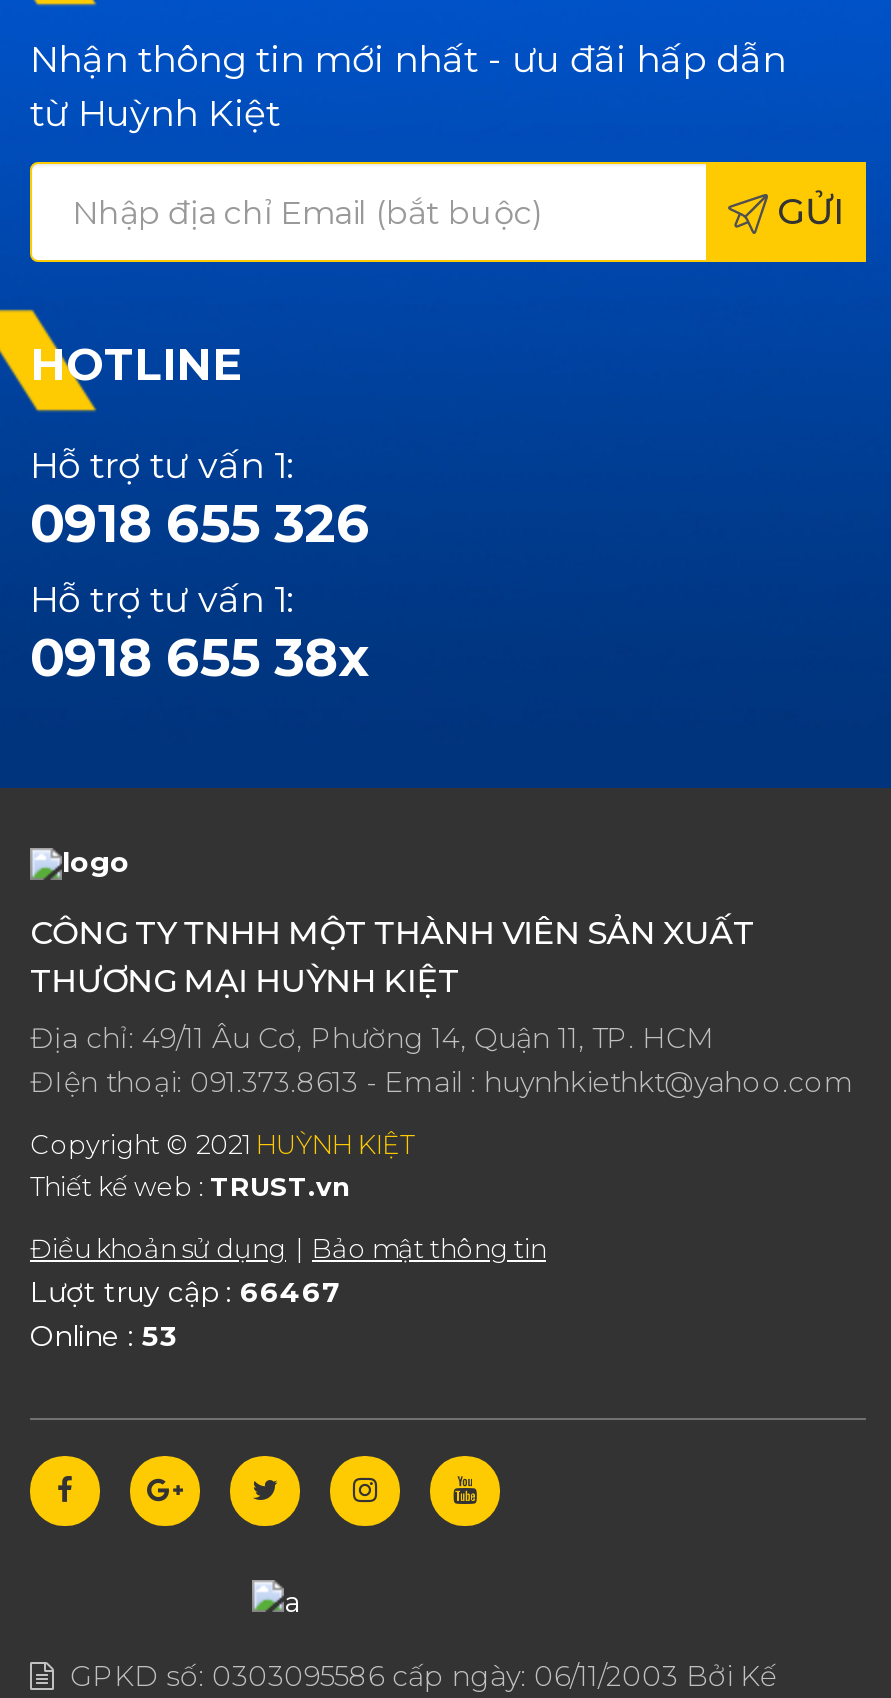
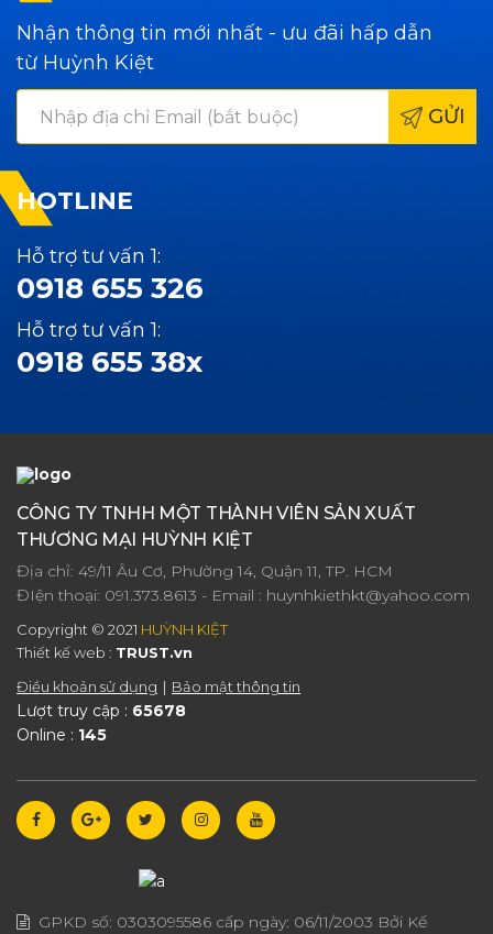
- Lượt truy cập : 66467
+ Lượt truy cập : 65678

- Online : 53
+ Online : 145
